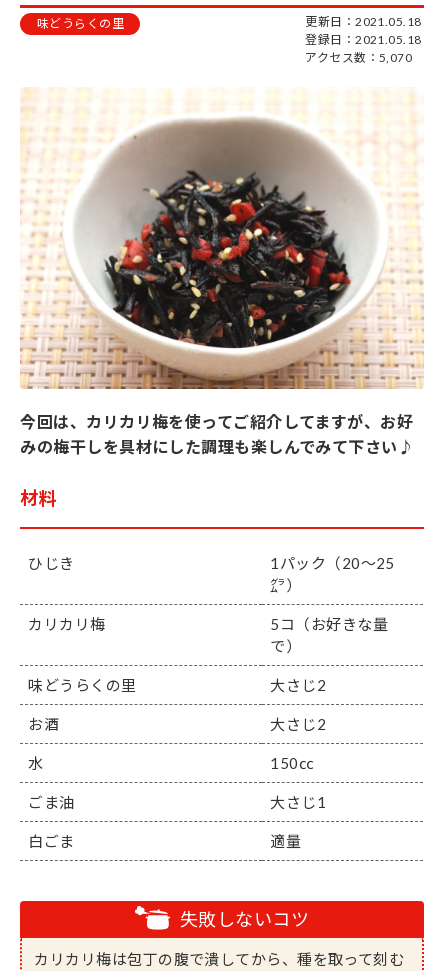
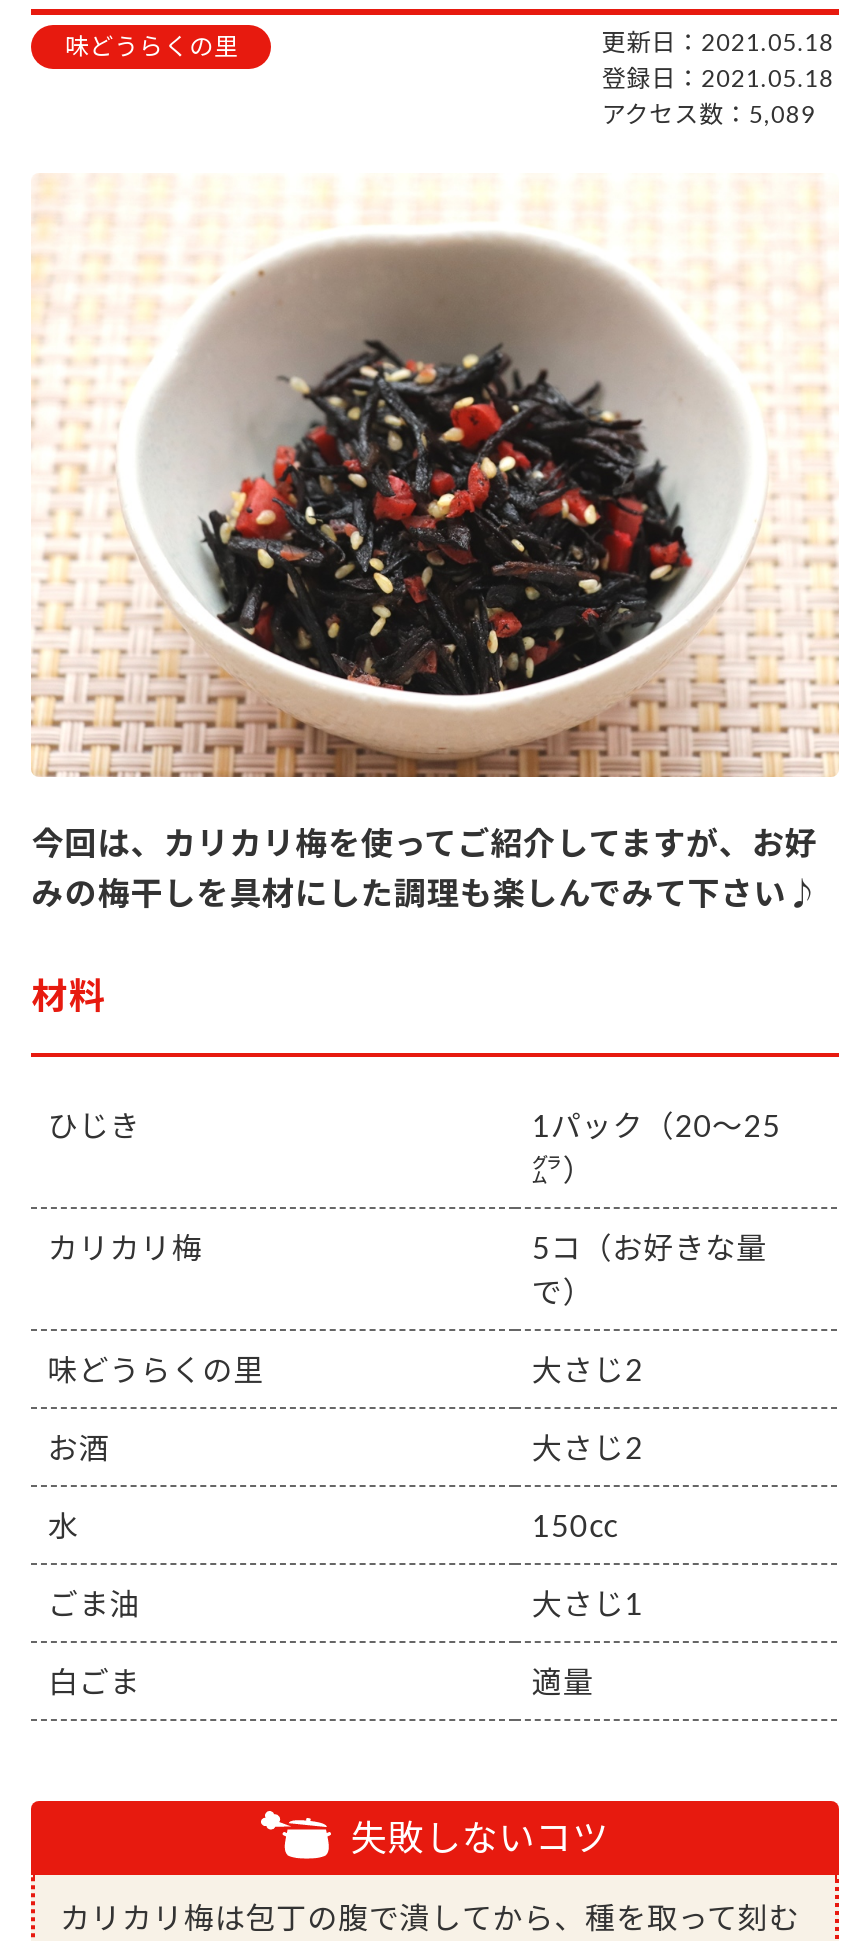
- アクセス数：5,070
+ アクセス数：5,089
